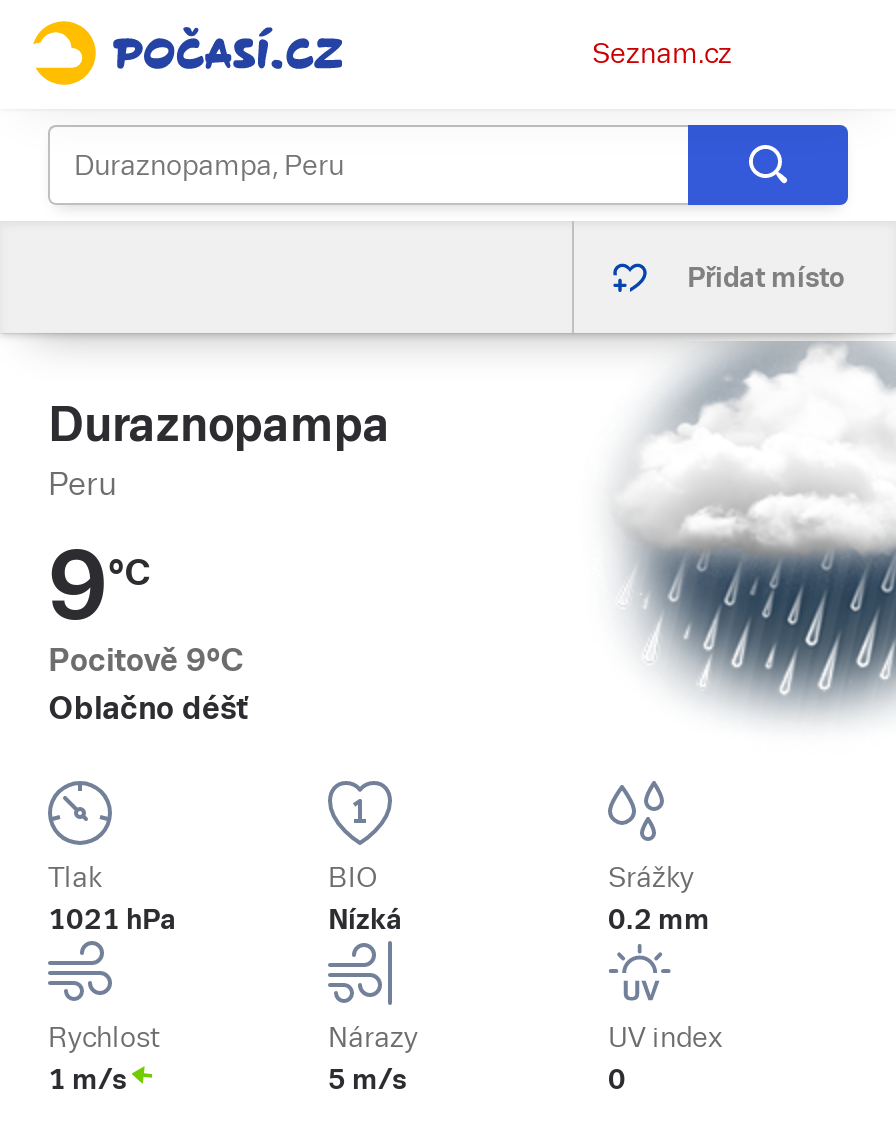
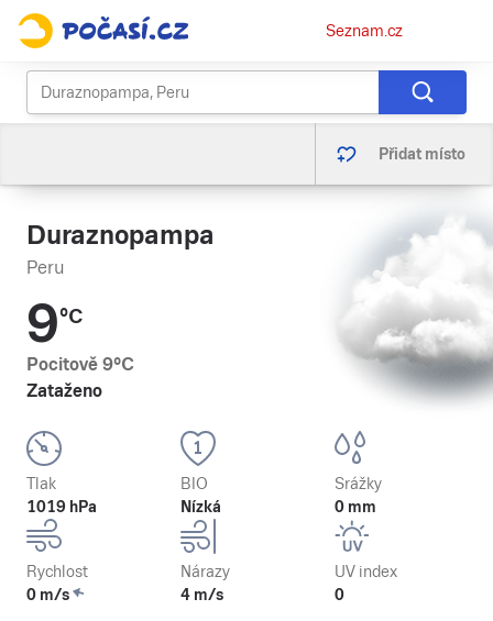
- [image]
+ [image]

- Oblačno déšť
+ Zataženo

- 1021 hPa
+ 1019 hPa

- 0.2 mm
+ 0 mm

- 1 m/s
+ 0 m/s

- 5 m/s
+ 4 m/s
